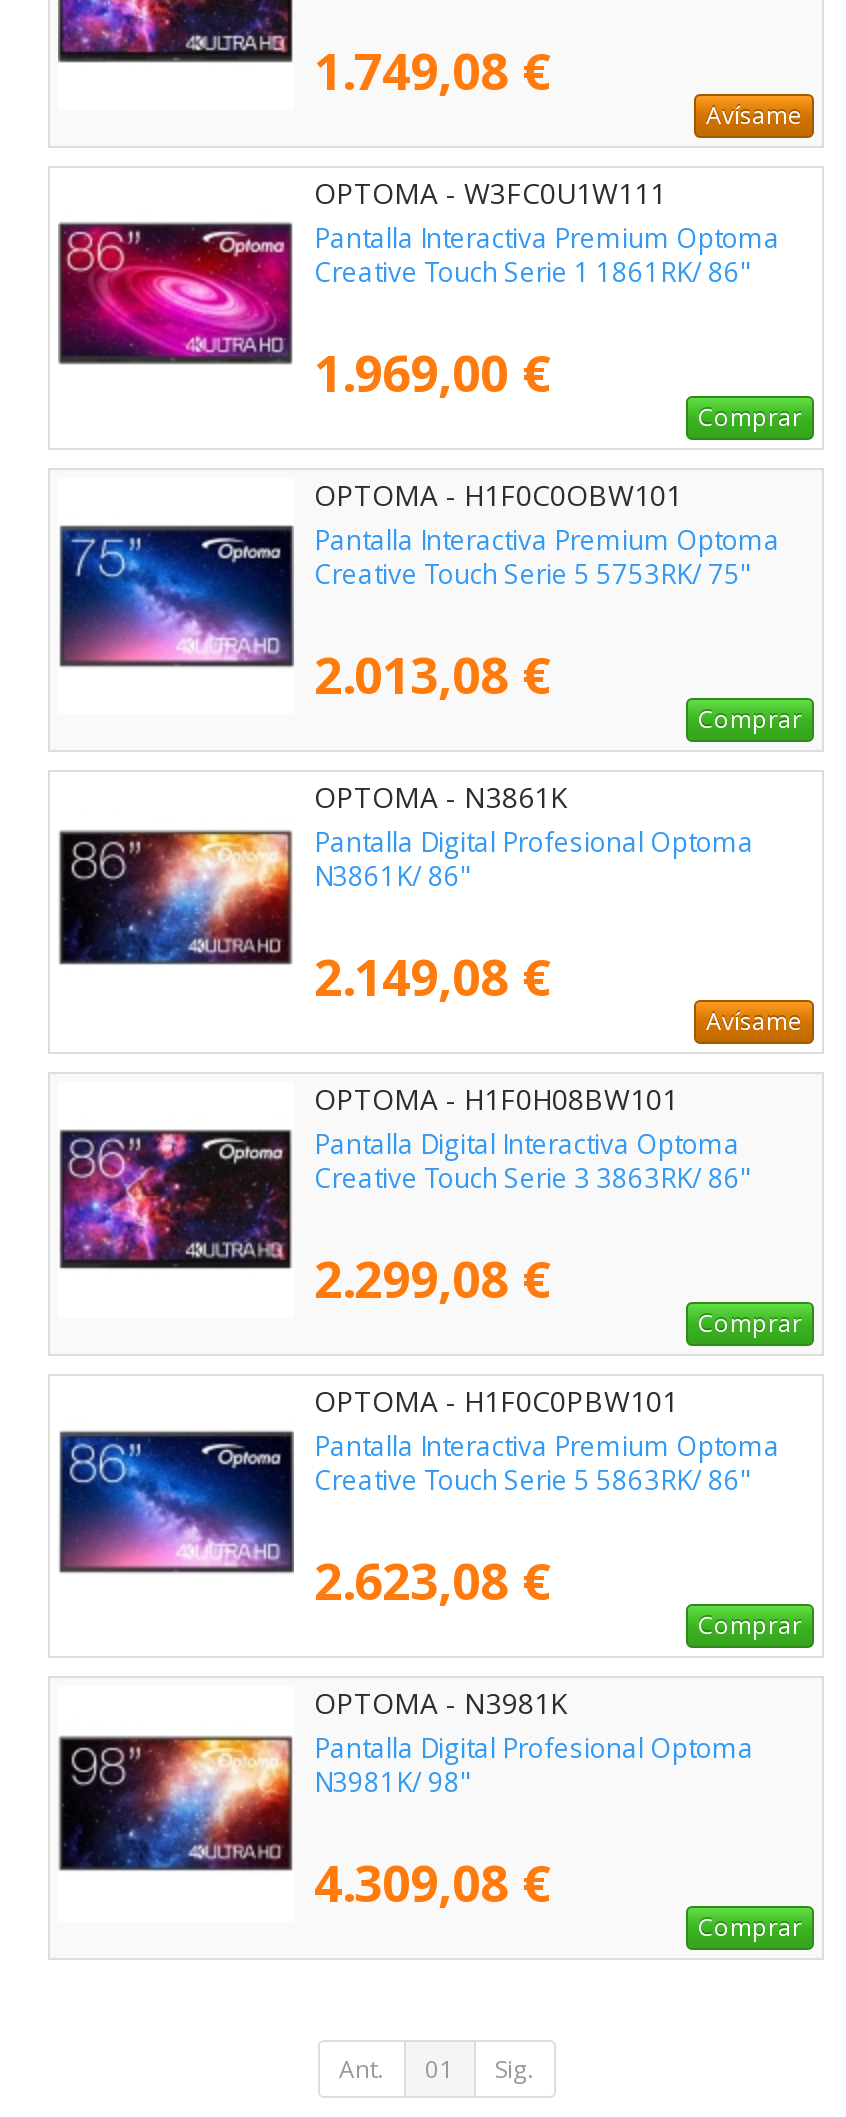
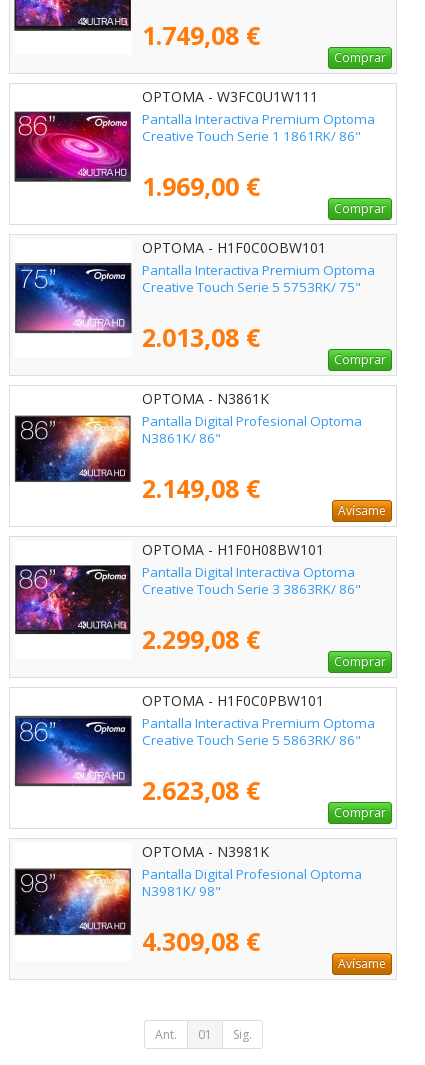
- Avísame
+ Comprar

- Comprar
+ Avísame
